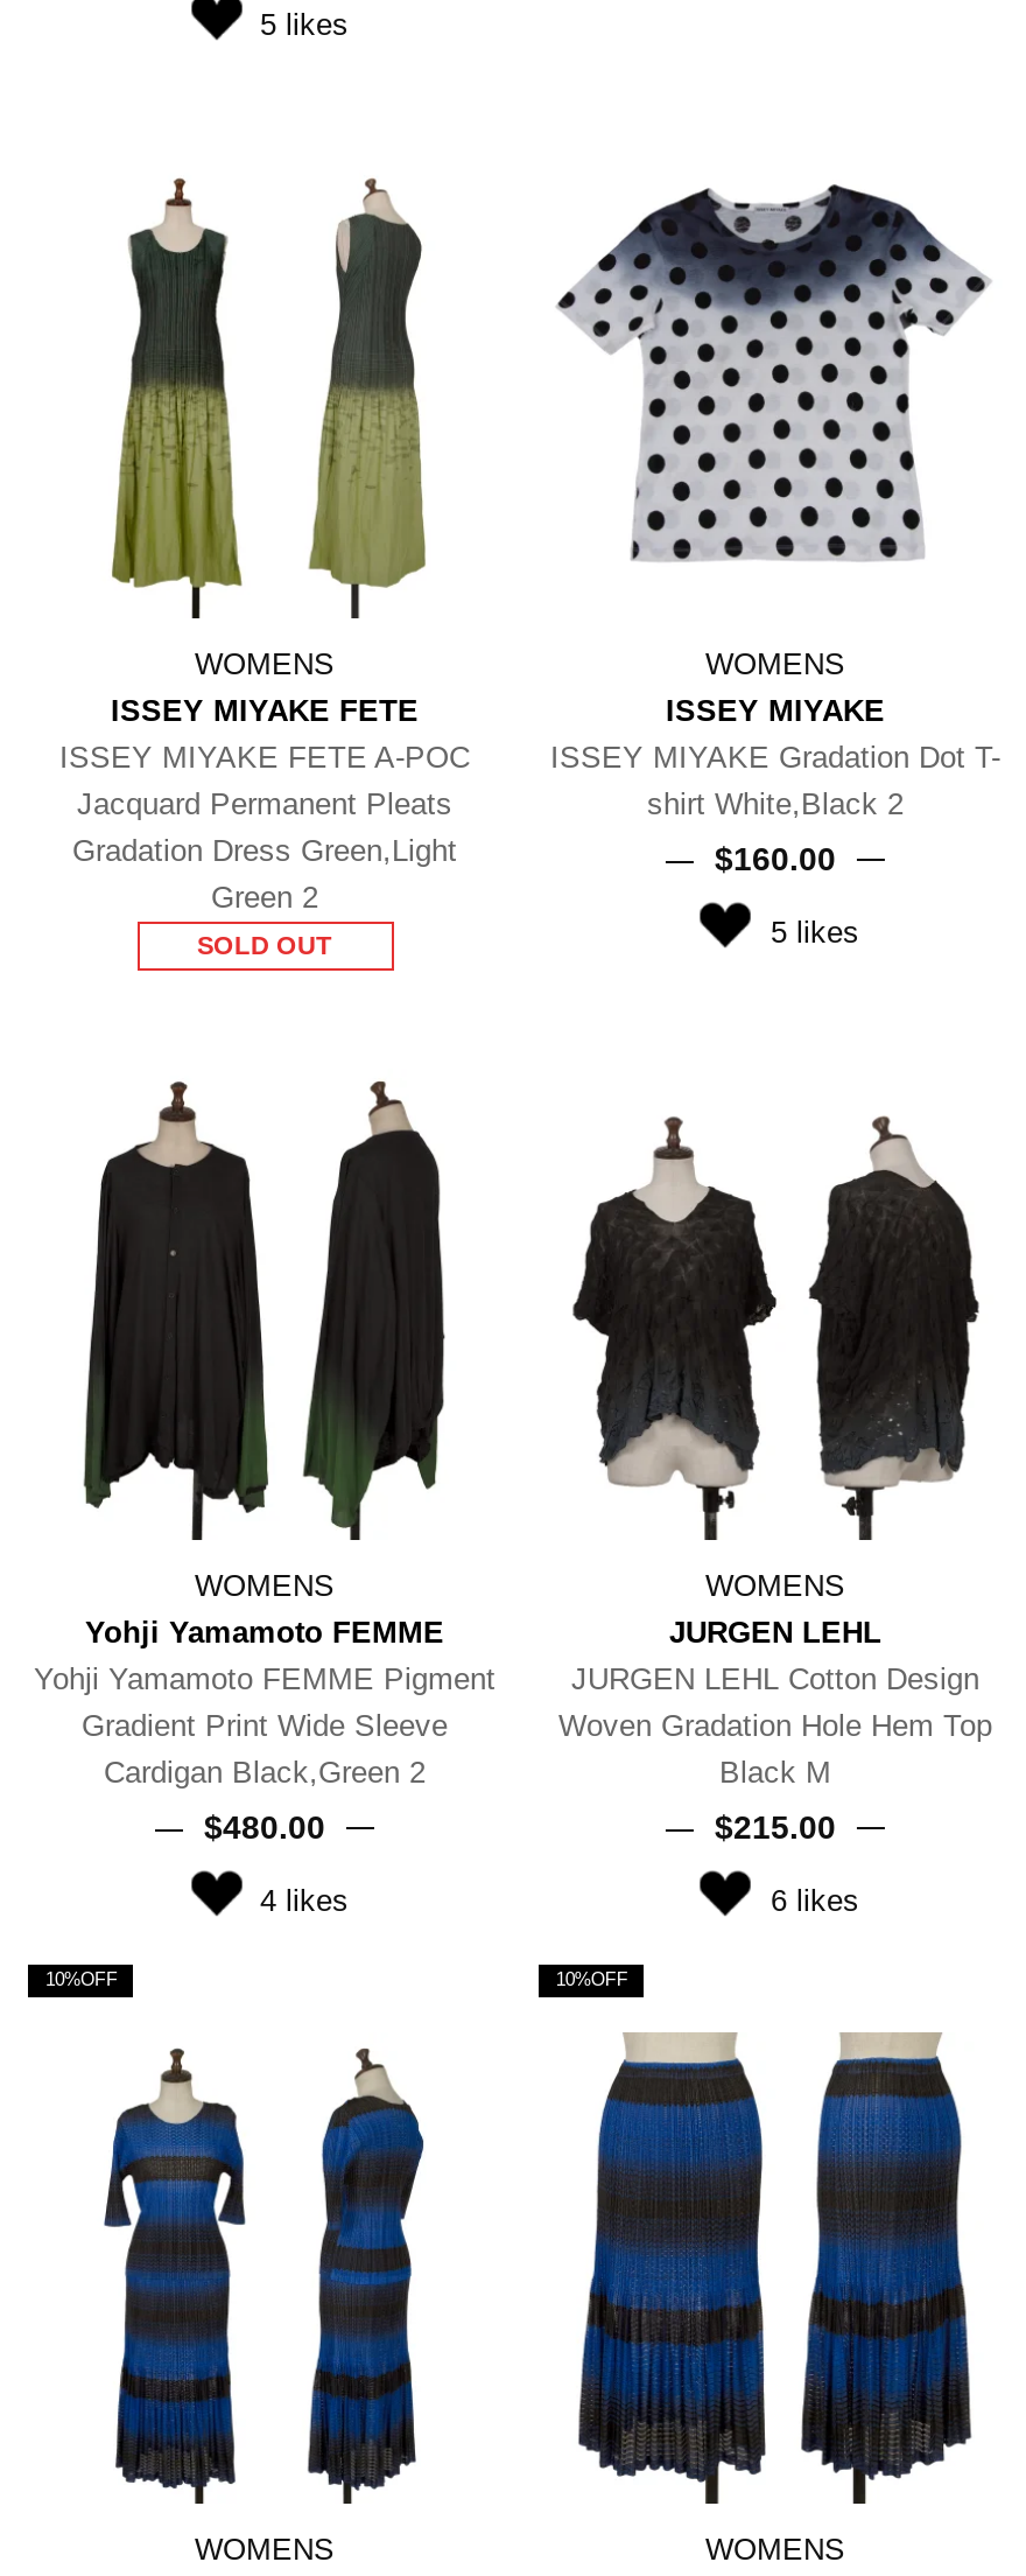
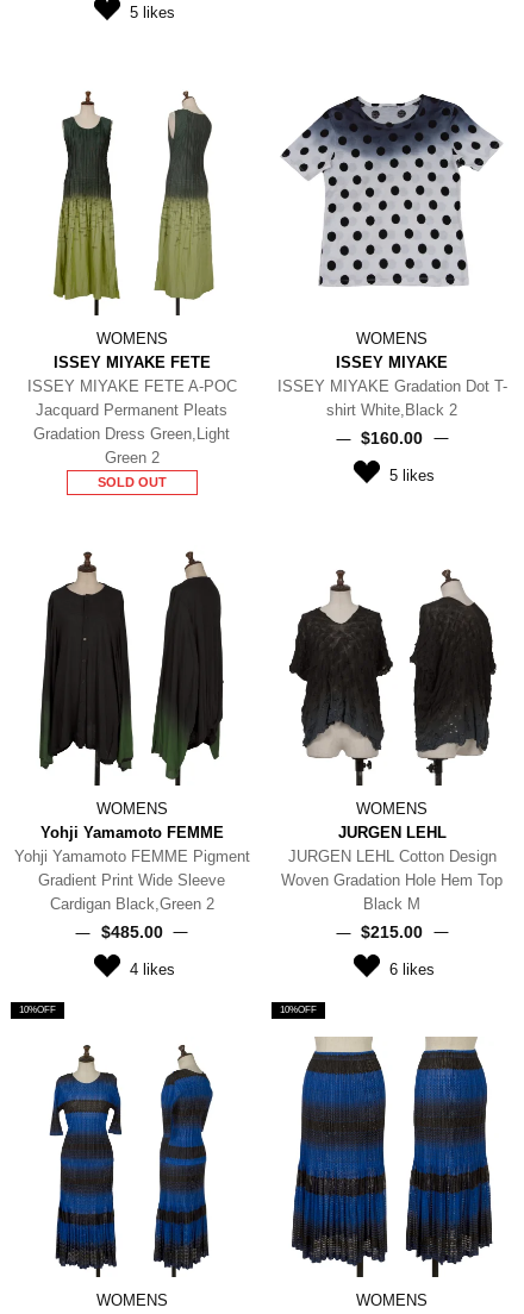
- $‌480.00
+ $‌485.00
